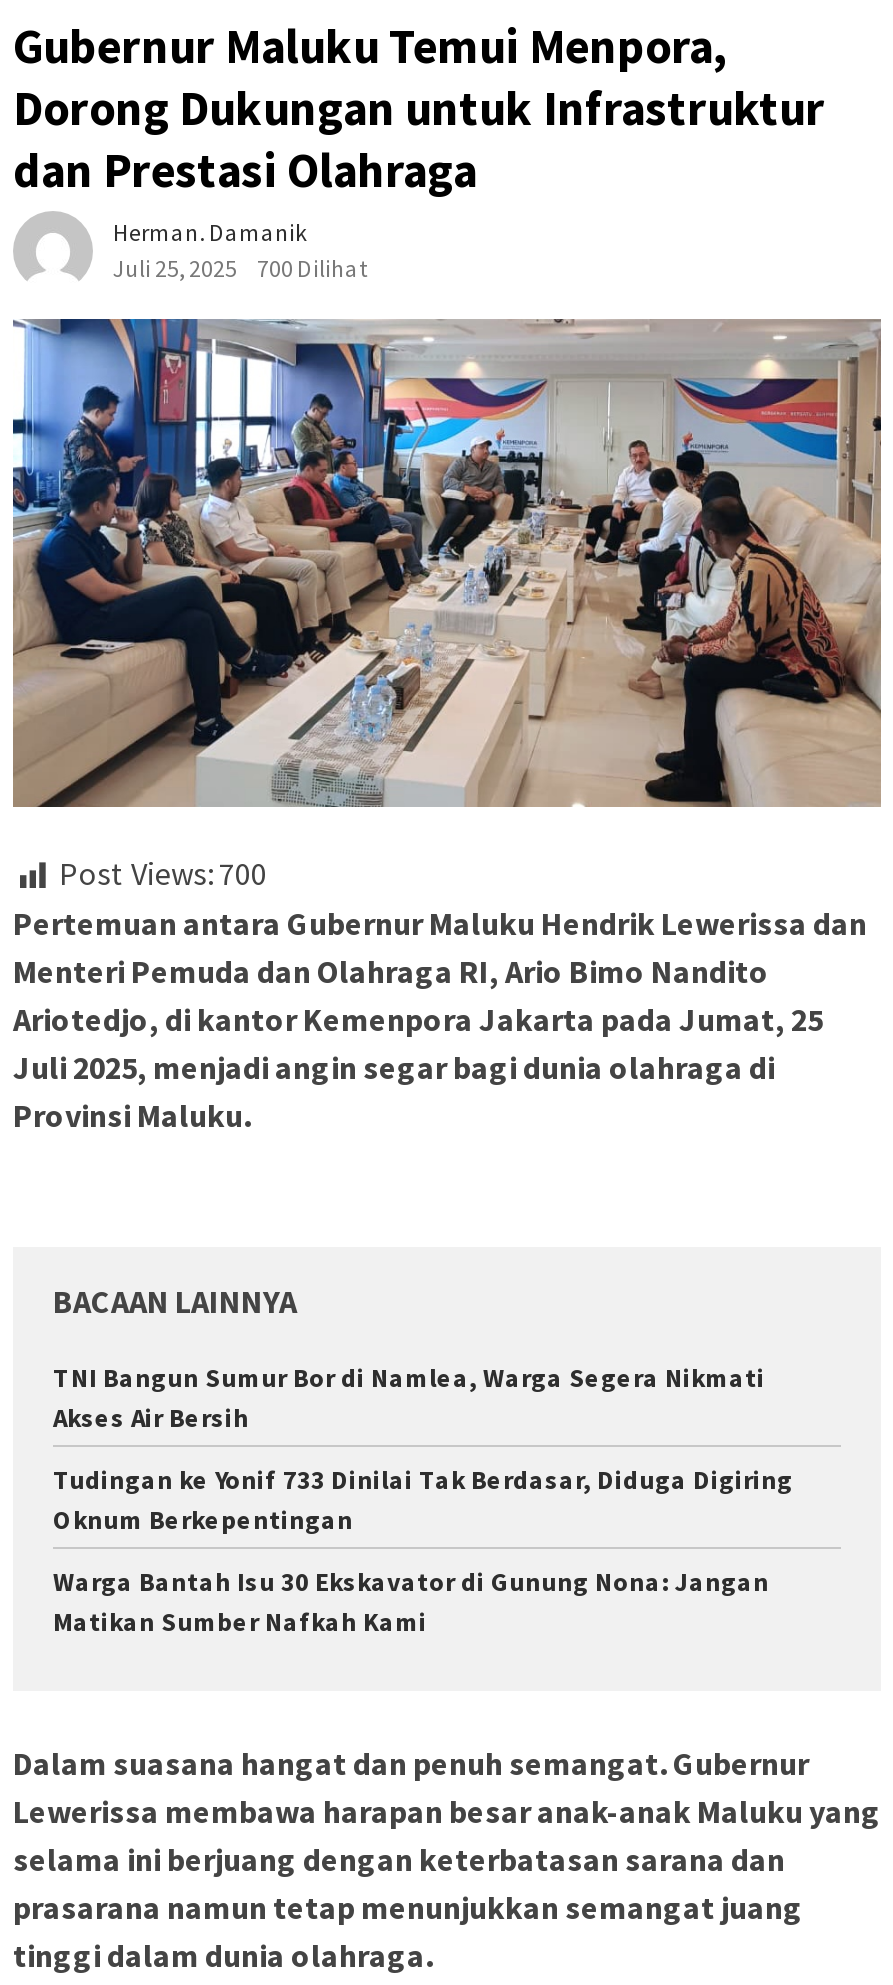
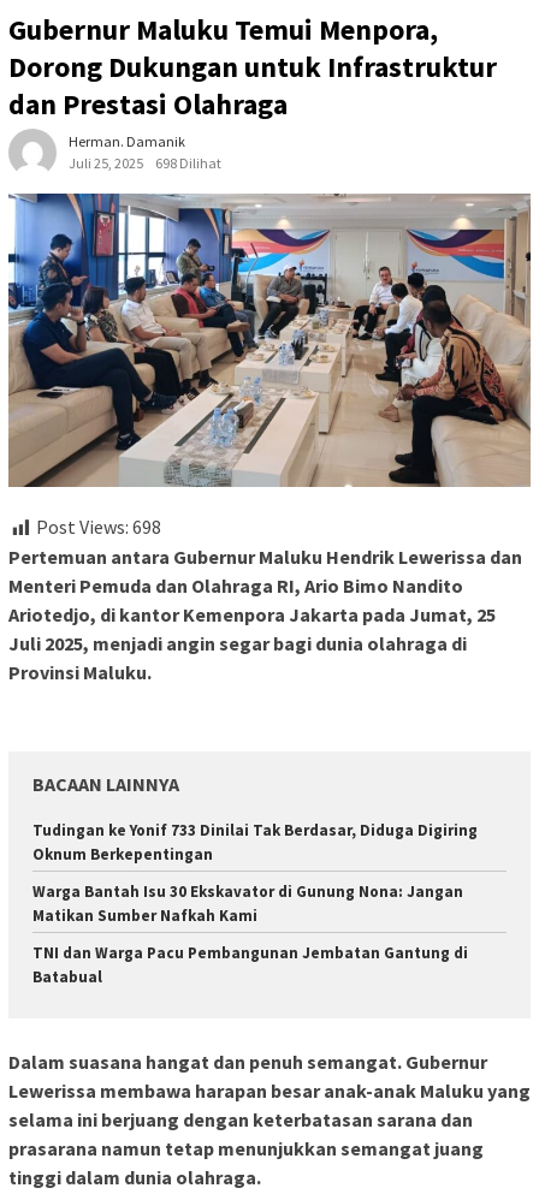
- Juli 25, 2025 700 Dilihat
+ Juli 25, 2025 698 Dilihat

- Post Views: 700
+ Post Views: 698

- TNI Bangun Sumur Bor di Namlea, Warga Segera Nikmati
- Akses Air Bersih

moved up: Tudingan ke Yonif 733 Dinilai Tak Berdasar, Diduga Digiring | Oknum Berkepentingan | Warga Bantah Isu 30 Ekskavator di Gunung Nona: Jangan | Matikan Sumber Nafkah Kami

+ TNI dan Warga Pacu Pembangunan Jembatan Gantung di
+ Batabual
